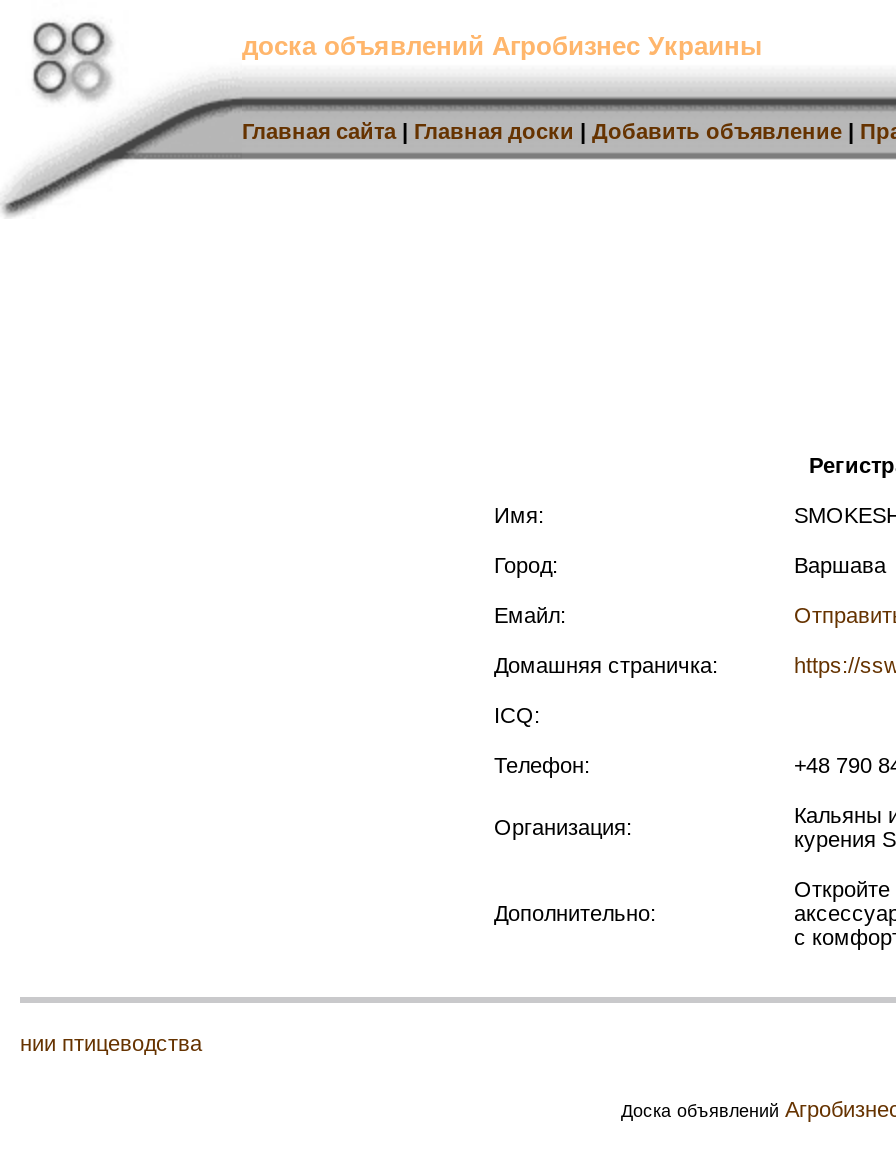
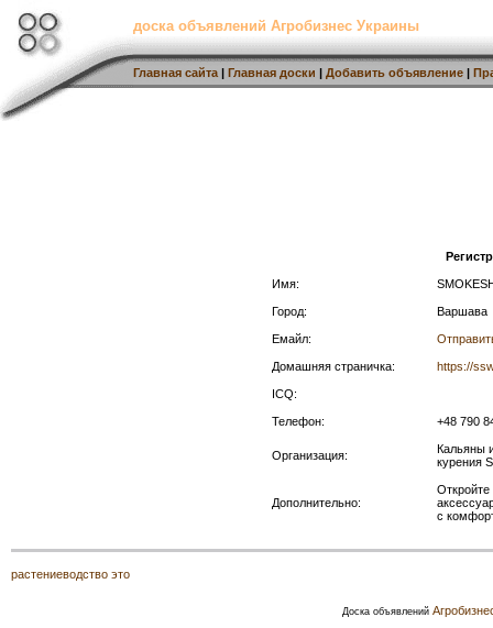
- нии птицеводства
+ растениеводство это
